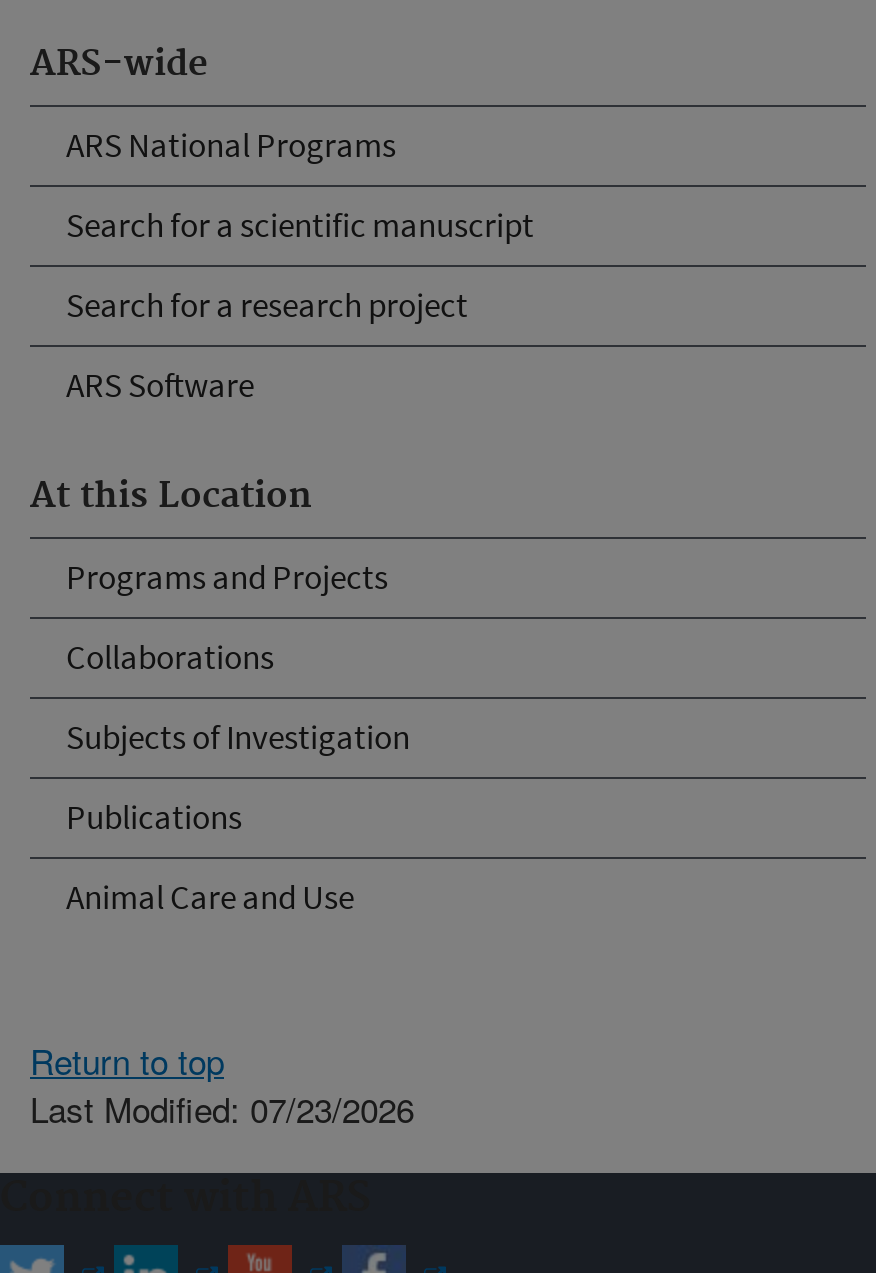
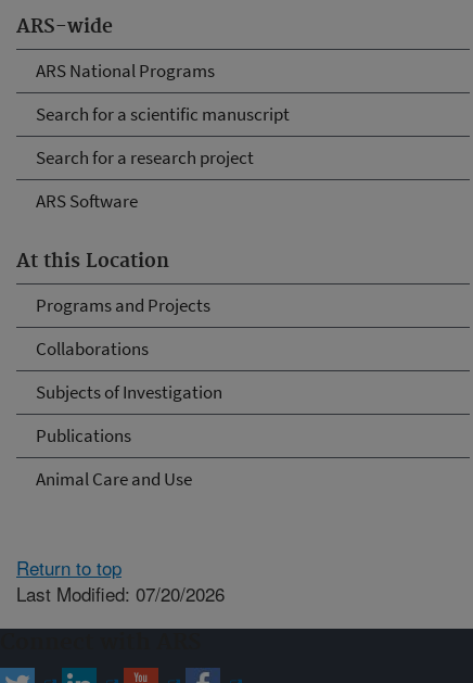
- Last Modified: 07/23/2026
+ Last Modified: 07/20/2026
